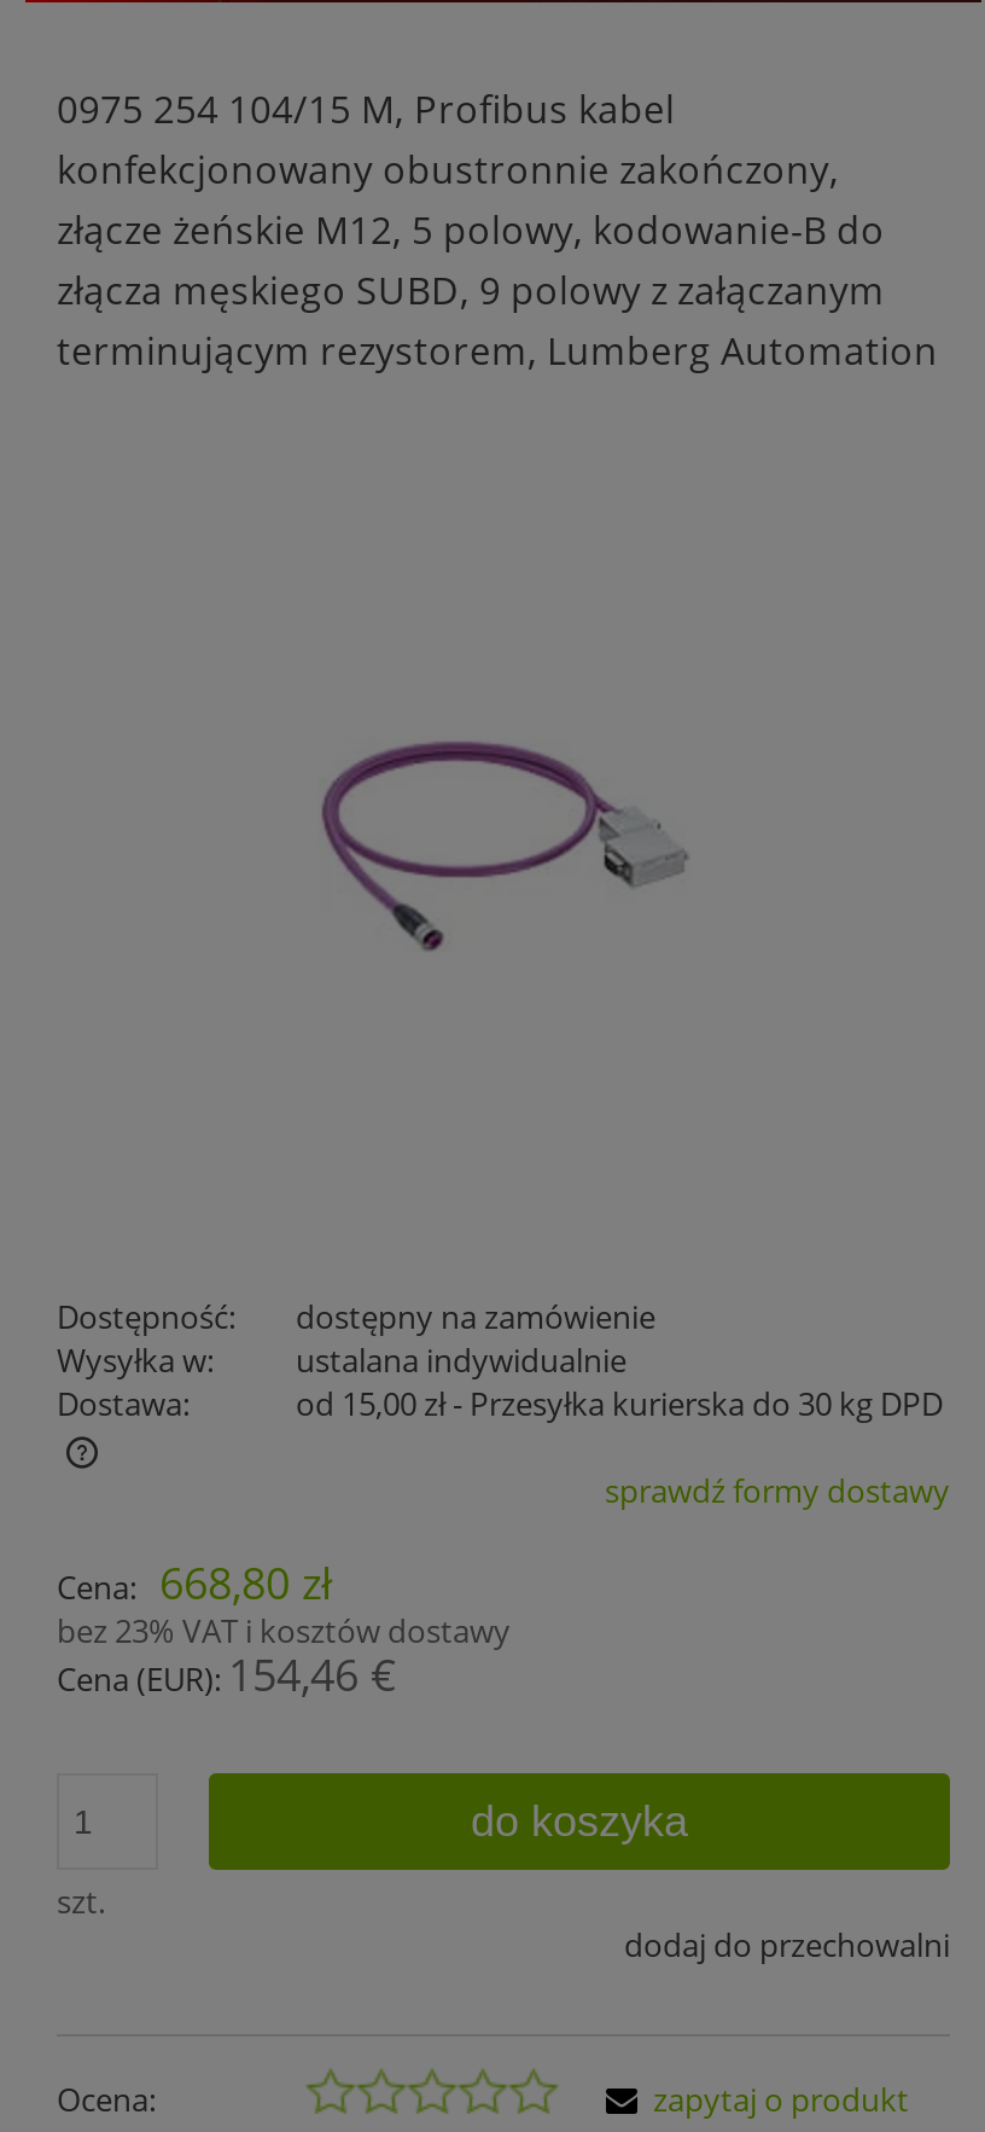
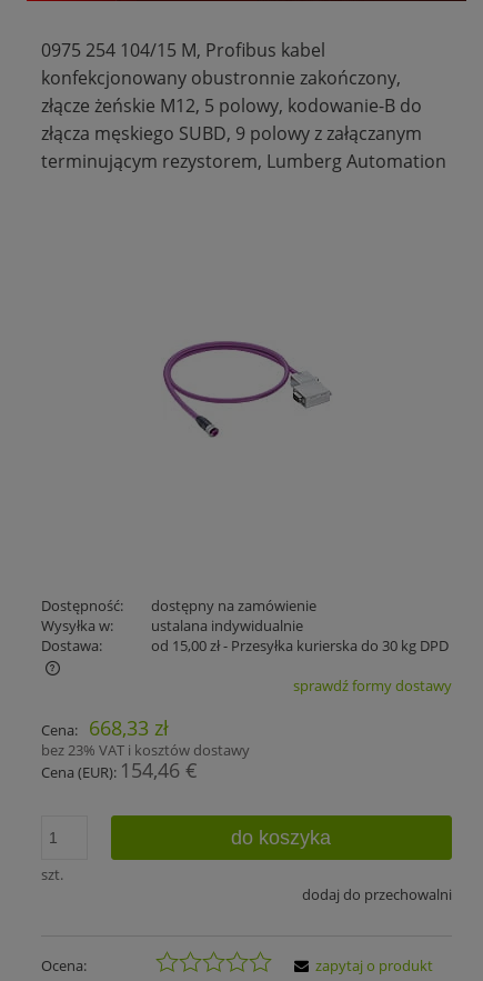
- Cena: 668,80 zł
+ Cena: 668,33 zł
